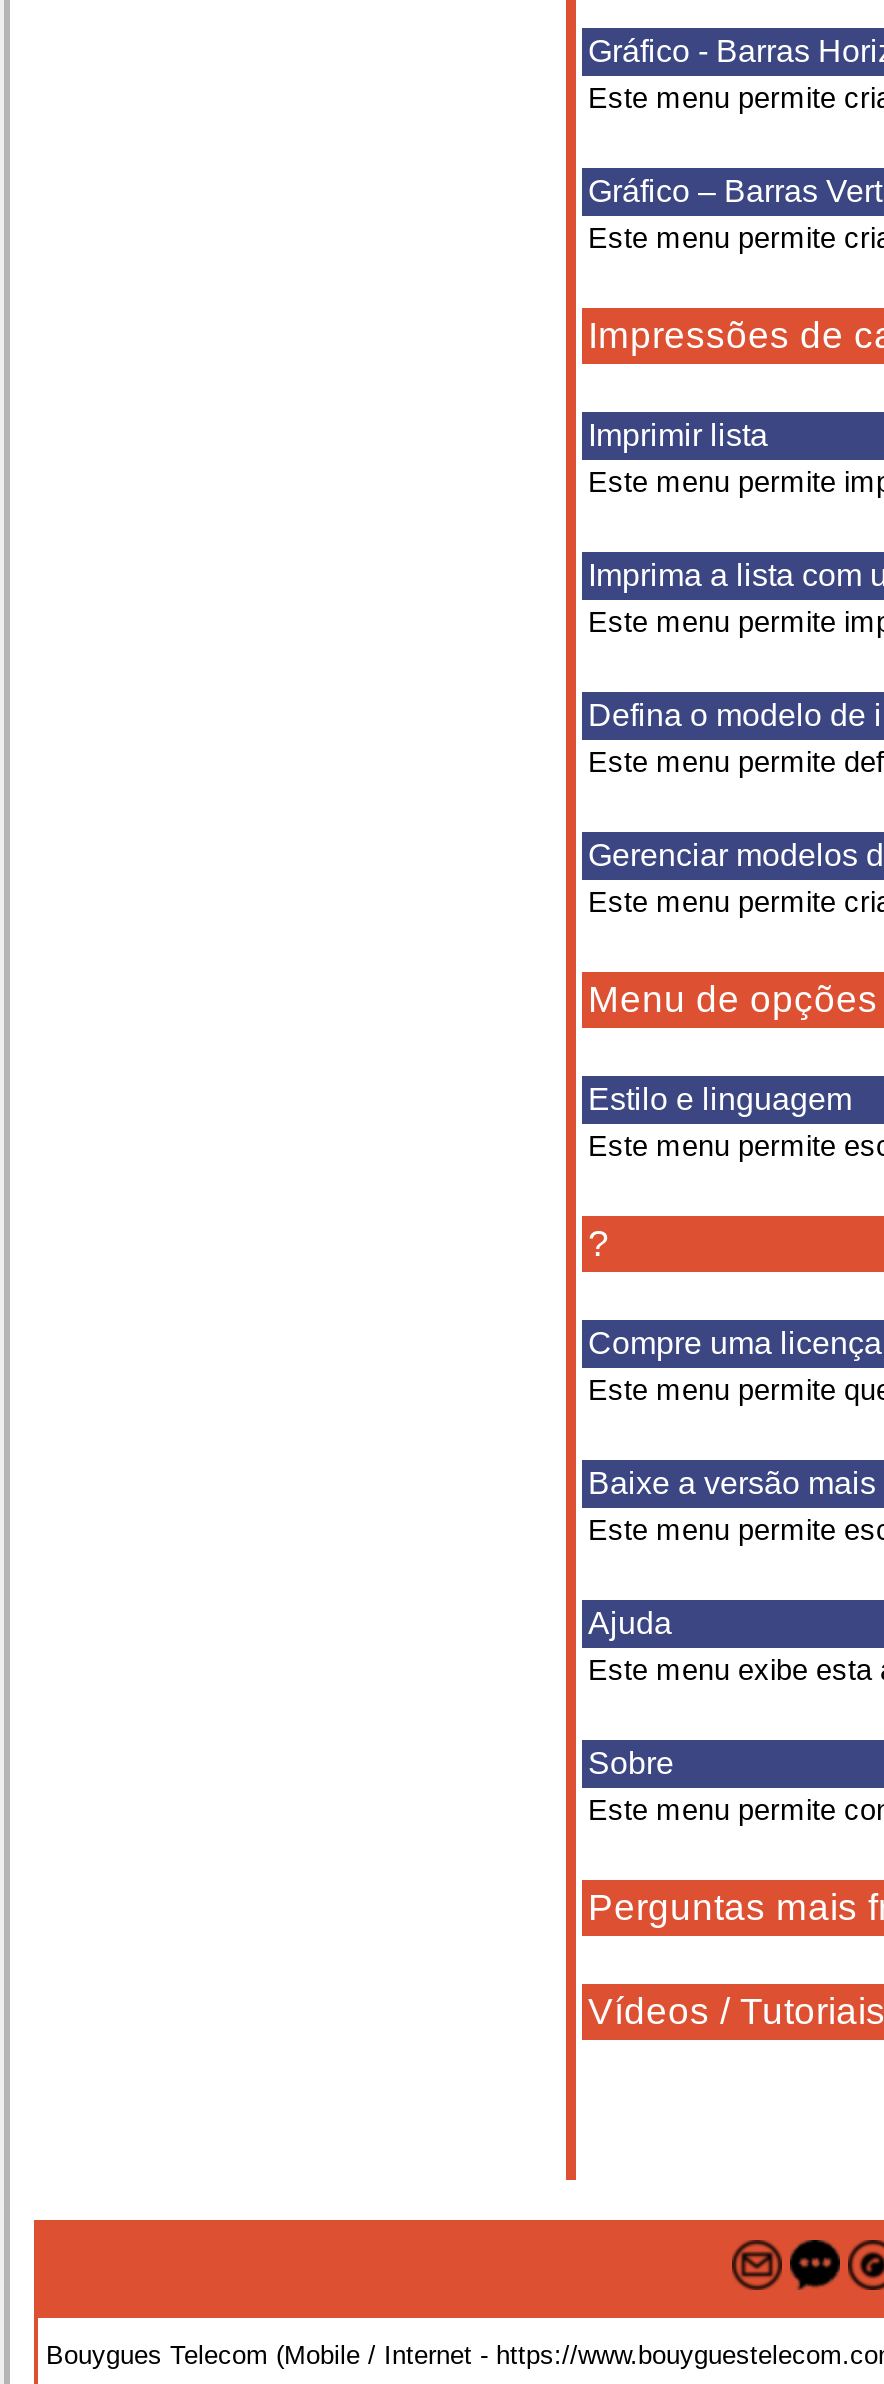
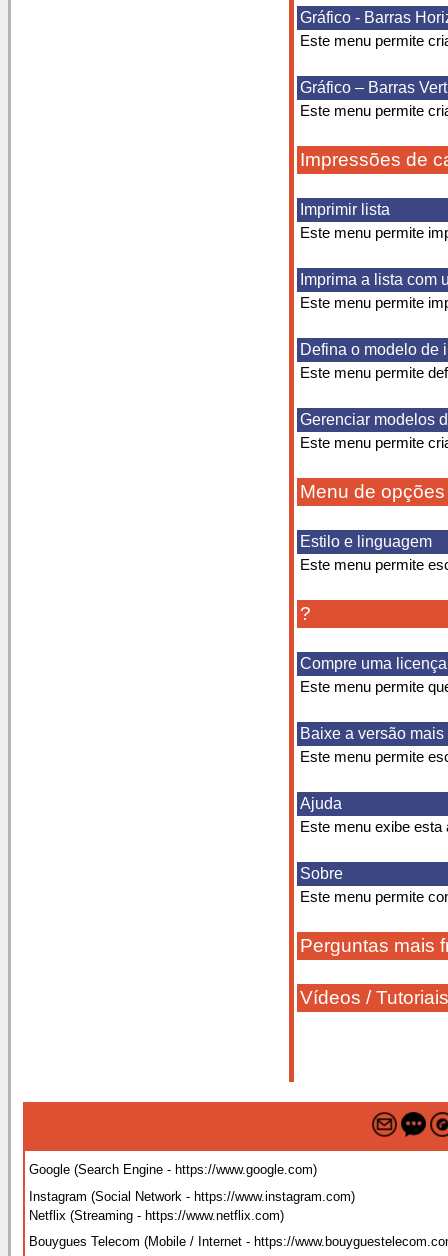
+ Google (Search Engine - https://www.google.com)
+ Instagram (Social Network - https://www.instagram.com)
+ Netflix (Streaming - https://www.netflix.com)
